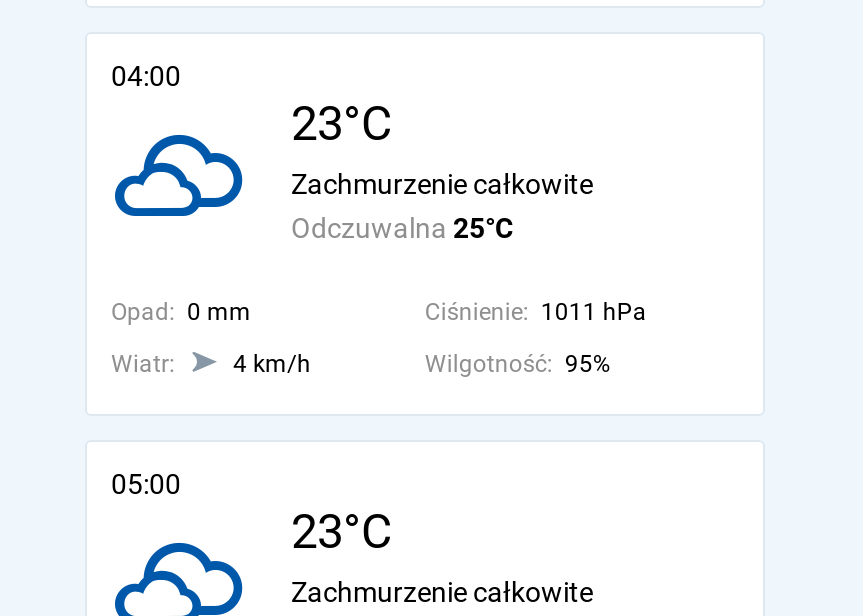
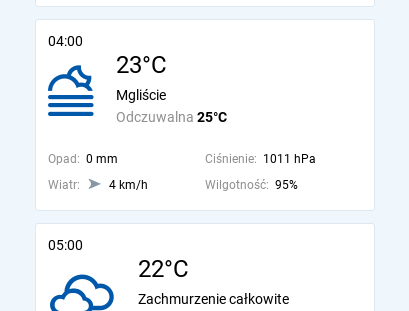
- [image]
- Zachmurzenie całkowite
+ [image]
+ Mgliście

- 23°C
+ 22°C
